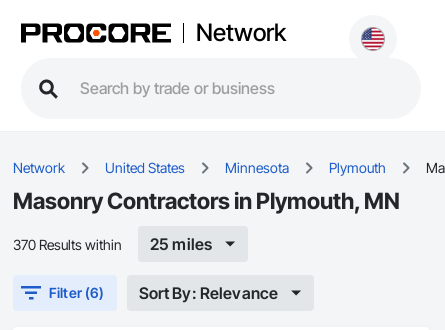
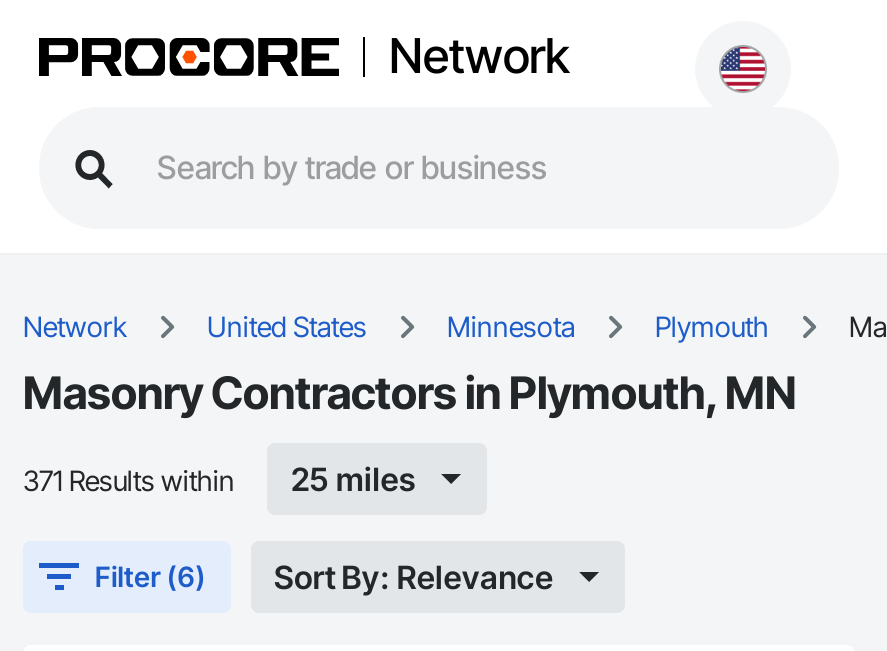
- 370 Results within
+ 371 Results within
